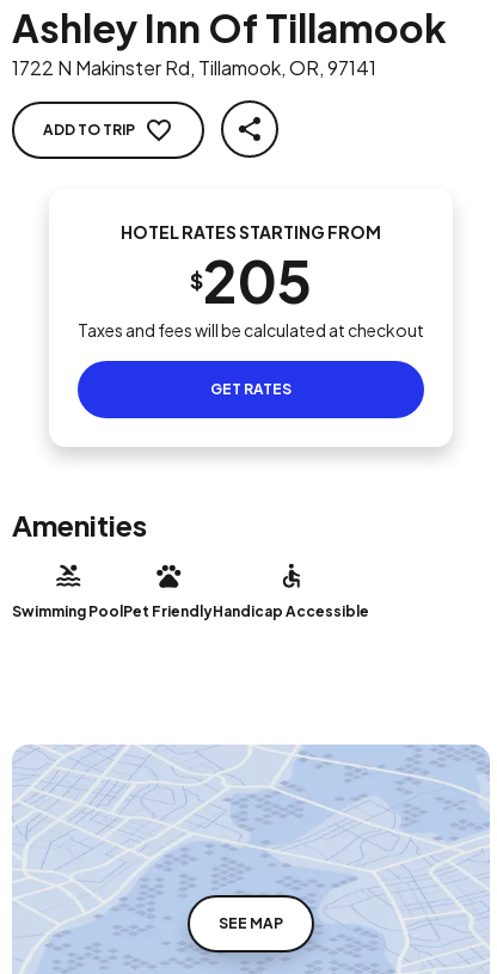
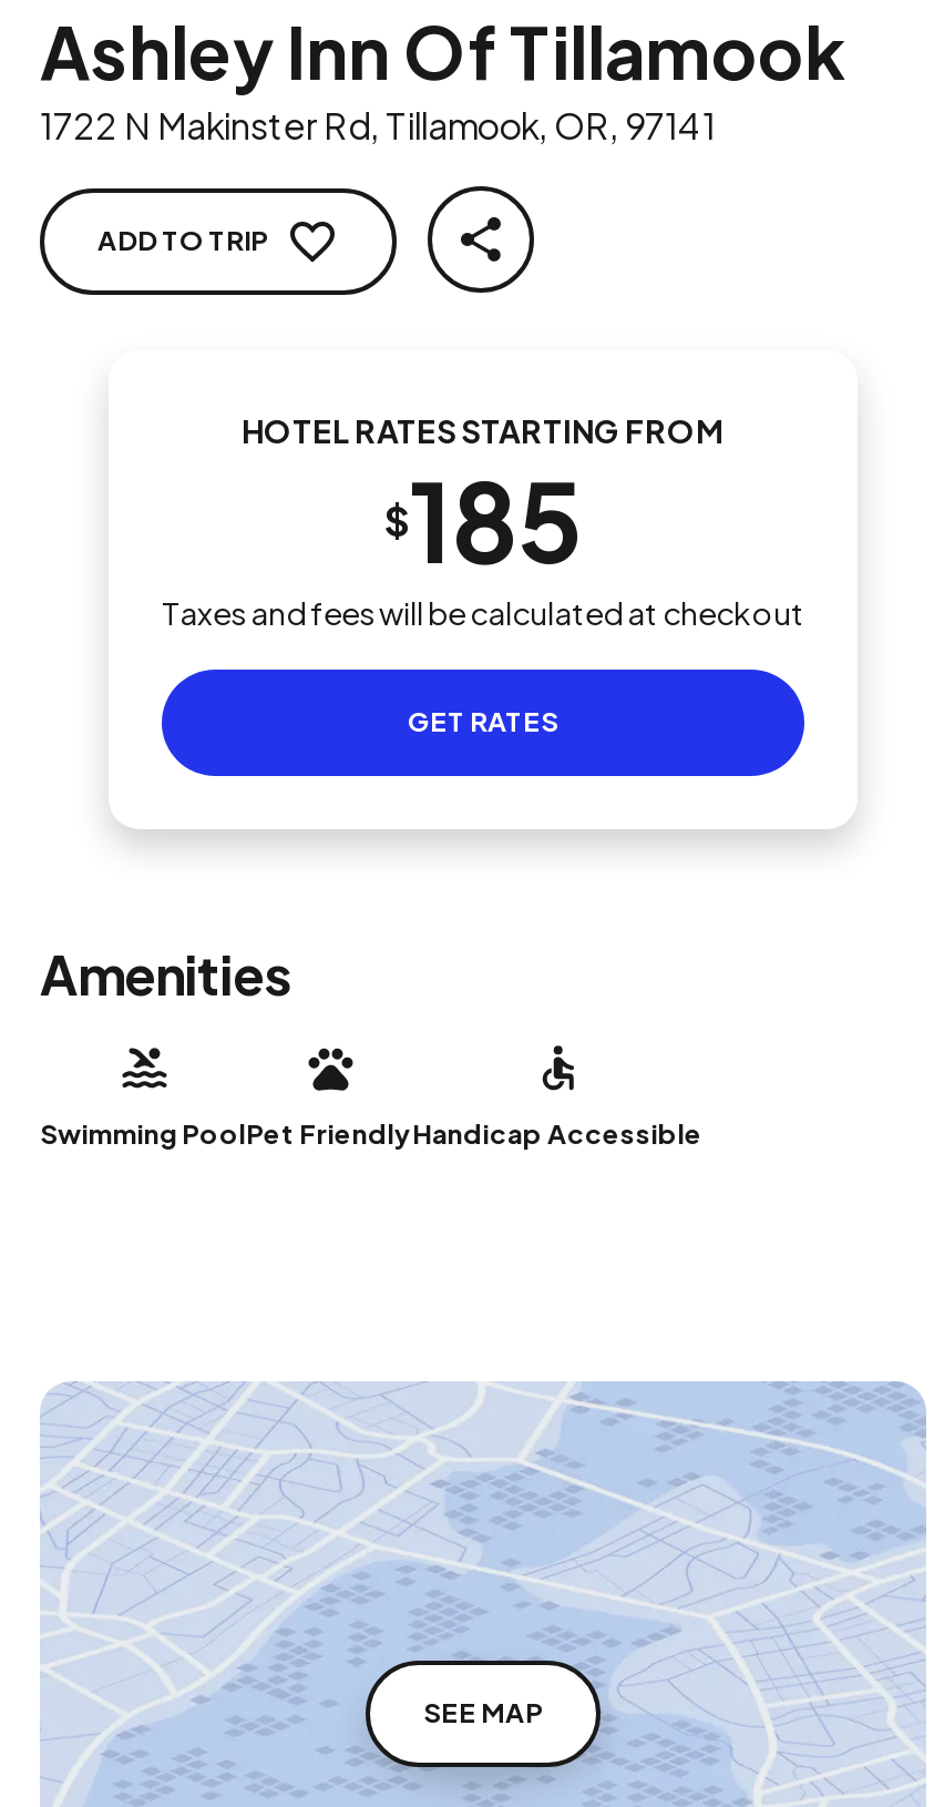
- $205
+ $185
